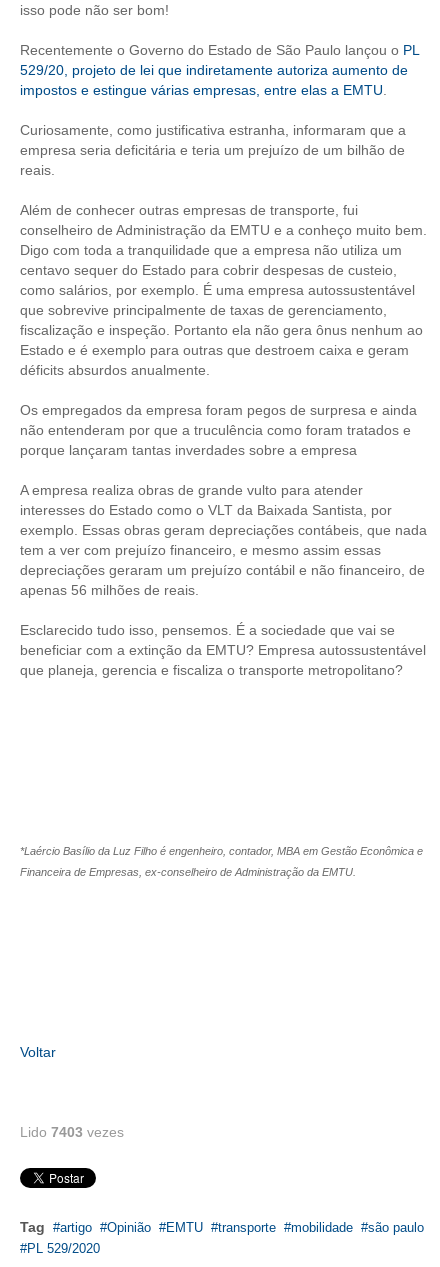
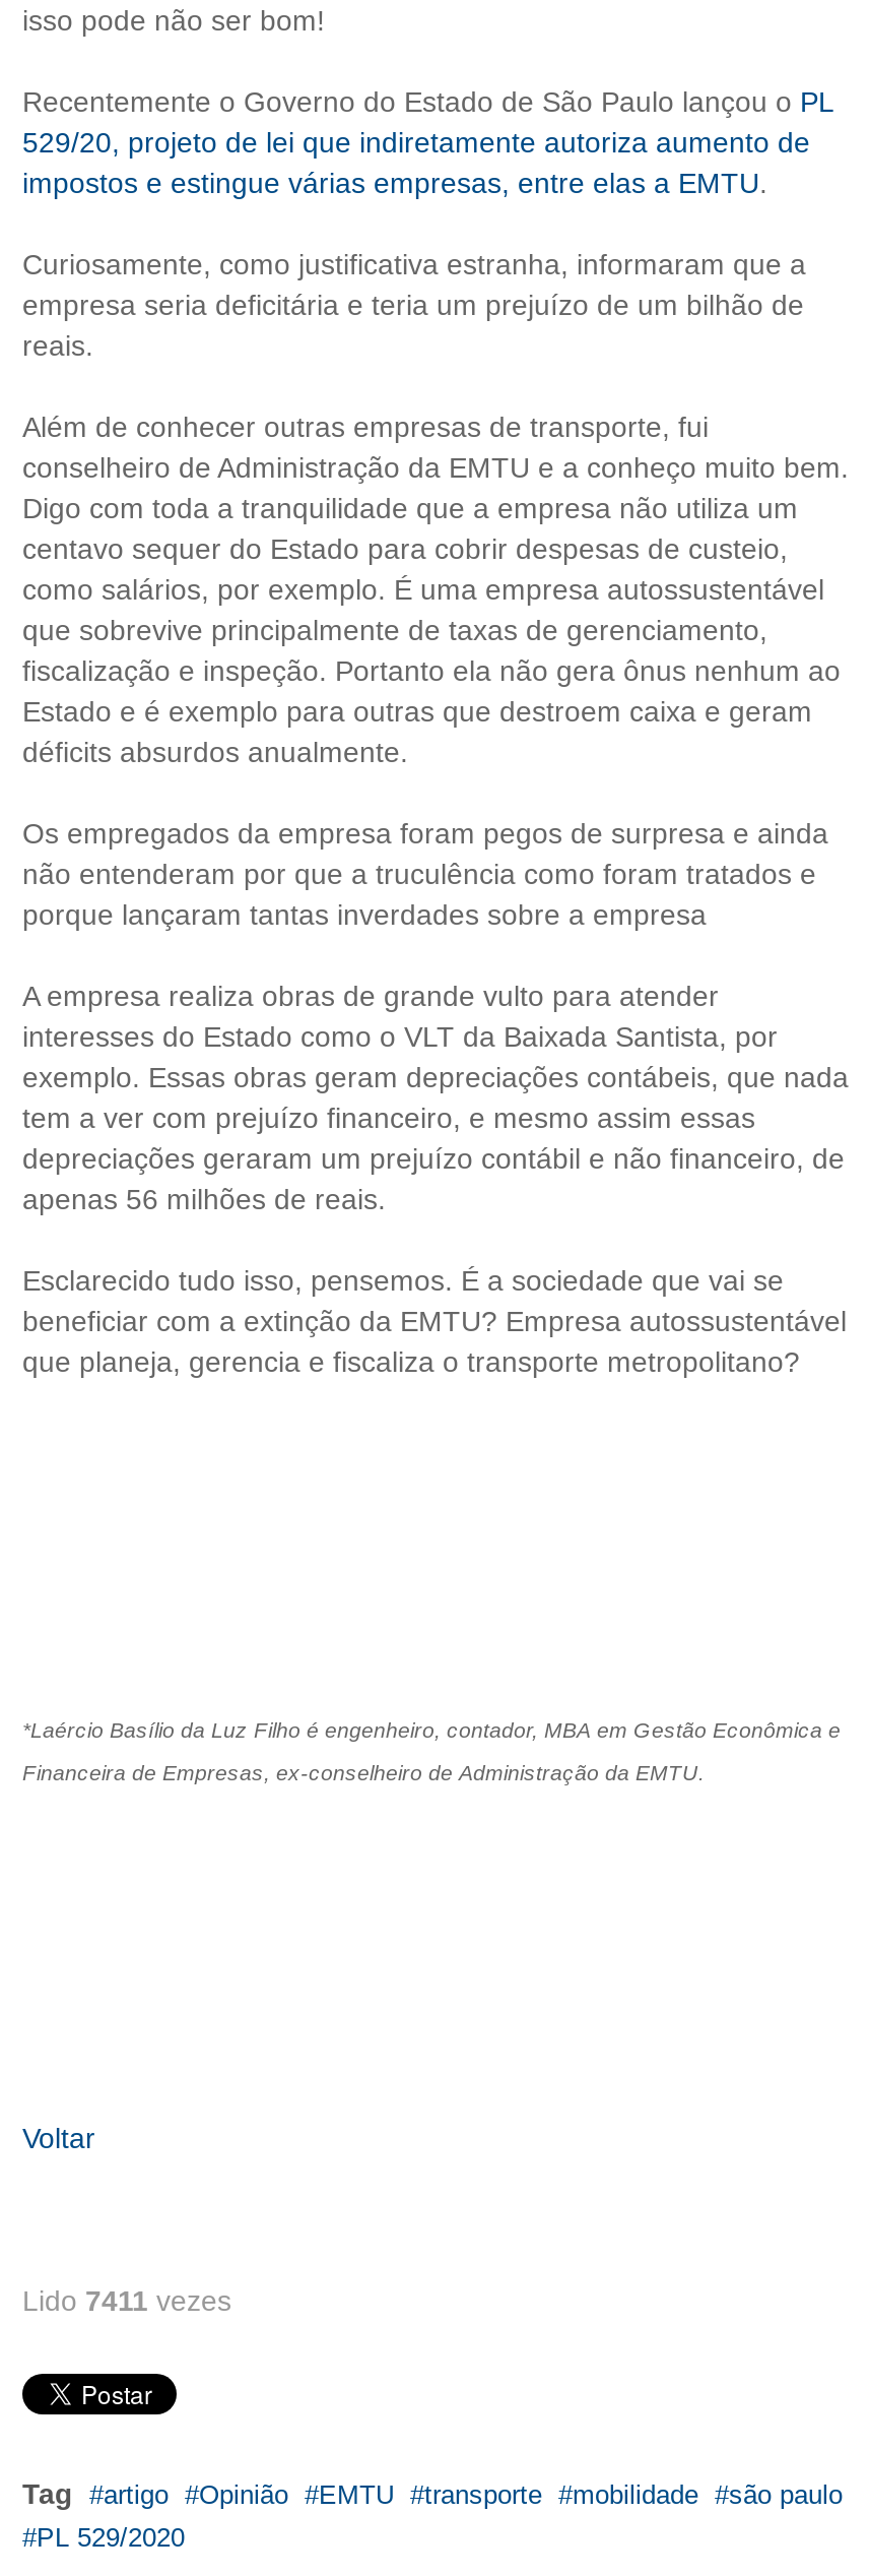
- Lido 7403 vezes
+ Lido 7411 vezes
